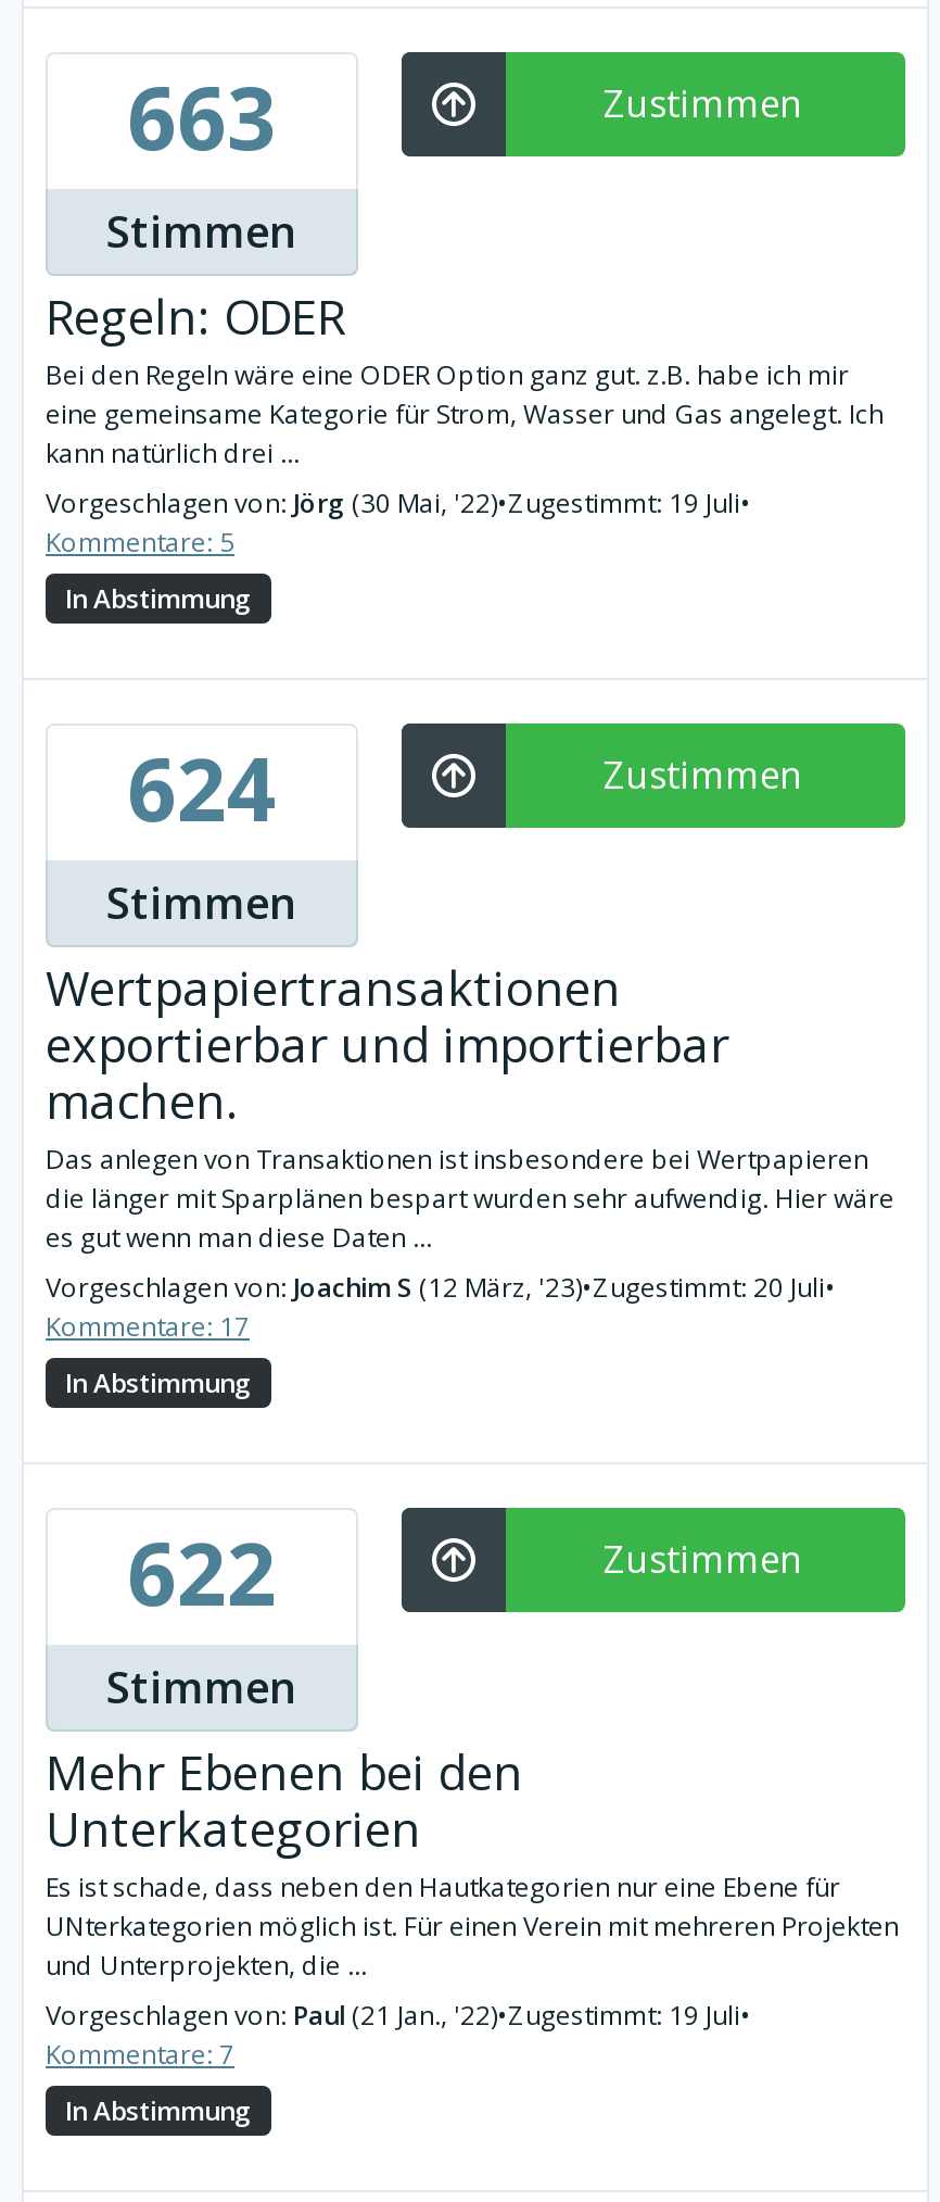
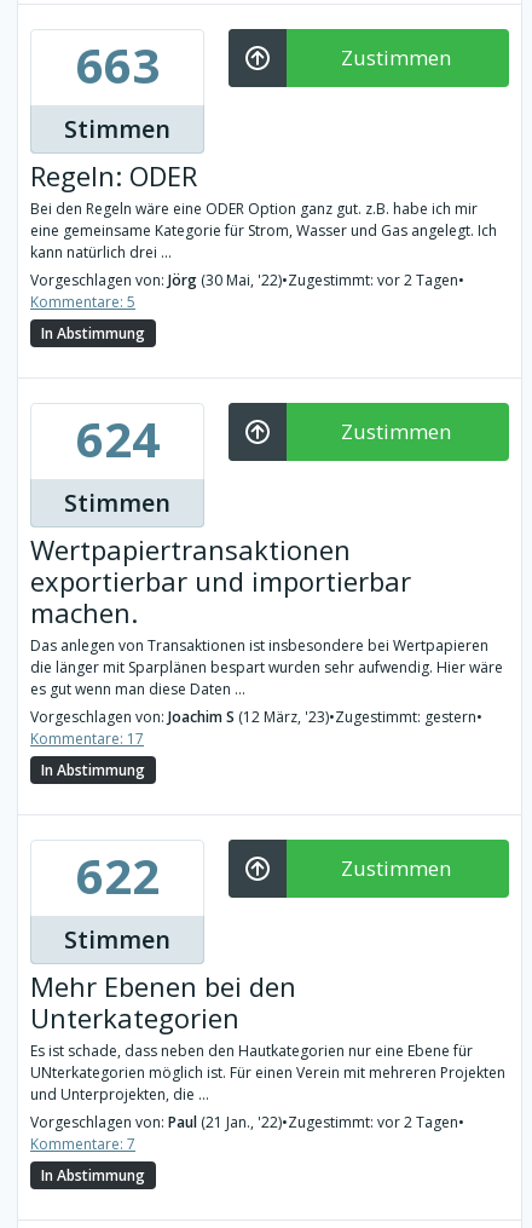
- Vorgeschlagen von: Jörg (30 Mai, '22)•Zugestimmt: 19 Juli•
+ Vorgeschlagen von: Jörg (30 Mai, '22)•Zugestimmt: vor 2 Tagen•

- Vorgeschlagen von: Joachim S (12 März, '23)•Zugestimmt: 20 Juli•
+ Vorgeschlagen von: Joachim S (12 März, '23)•Zugestimmt: gestern•

- Vorgeschlagen von: Paul (21 Jan., '22)•Zugestimmt: 19 Juli•
+ Vorgeschlagen von: Paul (21 Jan., '22)•Zugestimmt: vor 2 Tagen•
